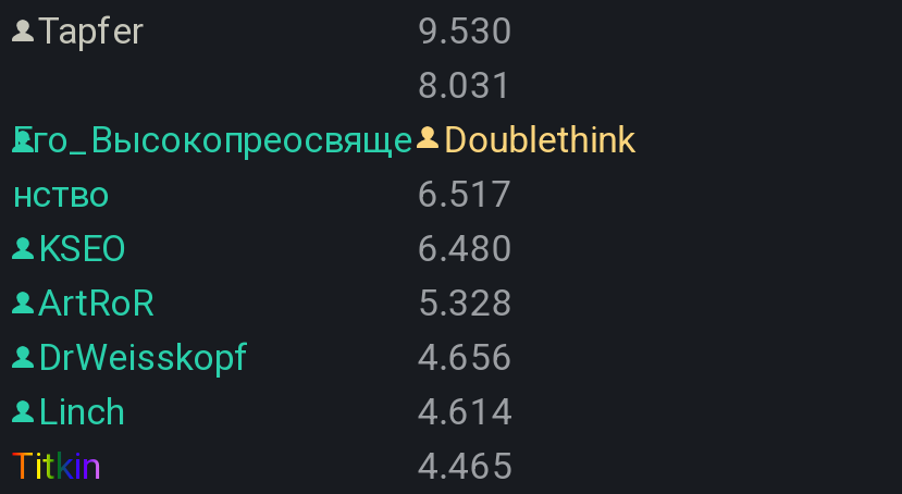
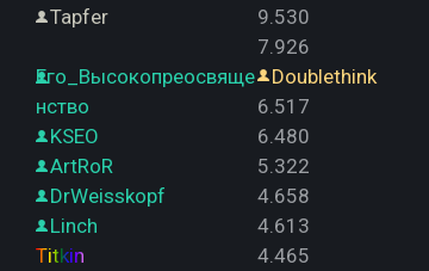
- 8.031
+ 7.926

- 5.328
+ 5.322

- 4.656
+ 4.658

- 4.614
+ 4.613
